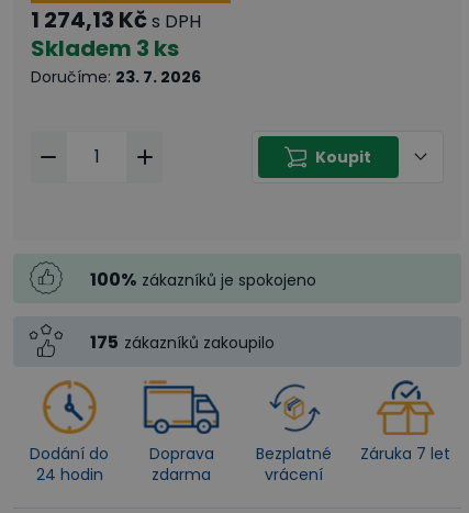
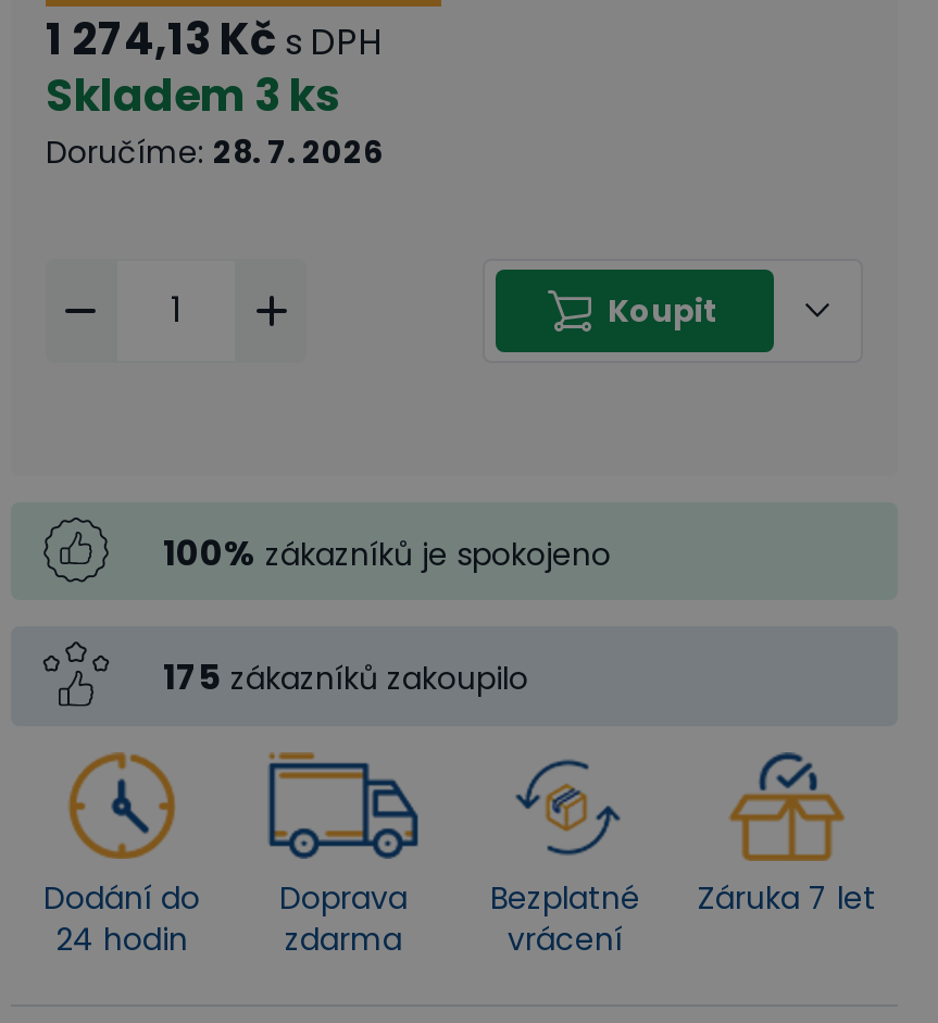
- Doručíme: 23. 7. 2026
+ Doručíme: 28. 7. 2026
